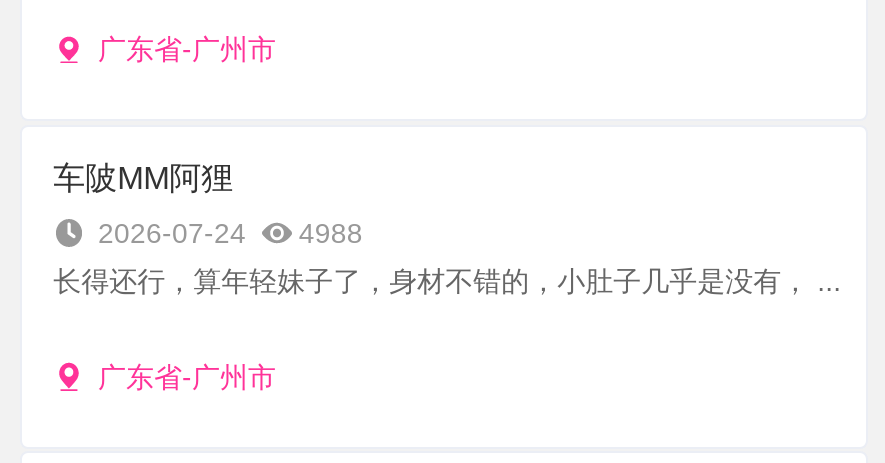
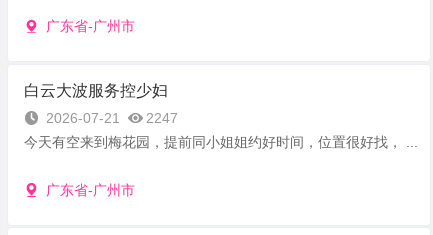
- 车陂MM阿狸
+ 白云大波服务控少妇

- 2026-07-24
- 4988
+ 2026-07-21
+ 2247

- 长得还行，算年轻妹子了，身材不错的，小肚子几乎是没有， ...
+ 今天有空来到梅花园，提前同小姐姐约好时间，位置很好找， ...
